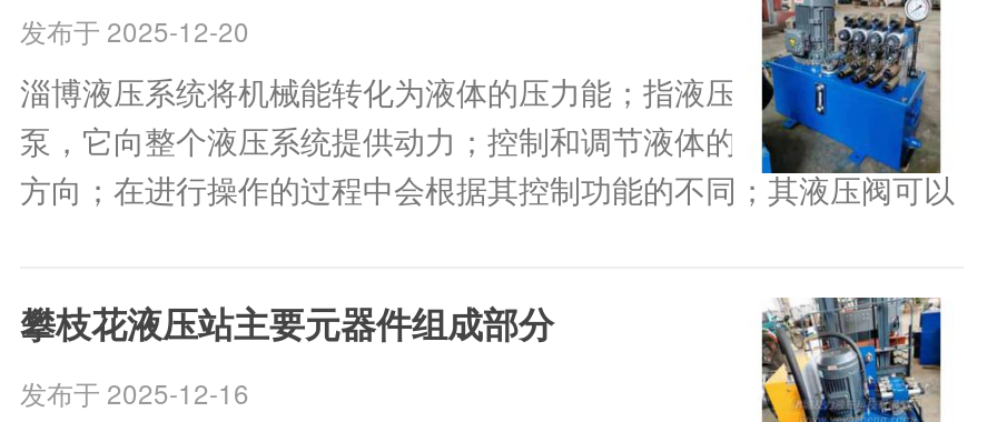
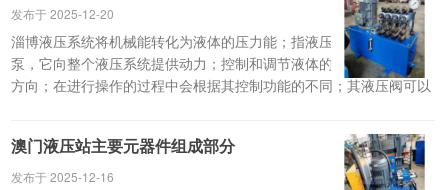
- 攀枝花液压站主要元器件组成部分
+ 澳门液压站主要元器件组成部分
